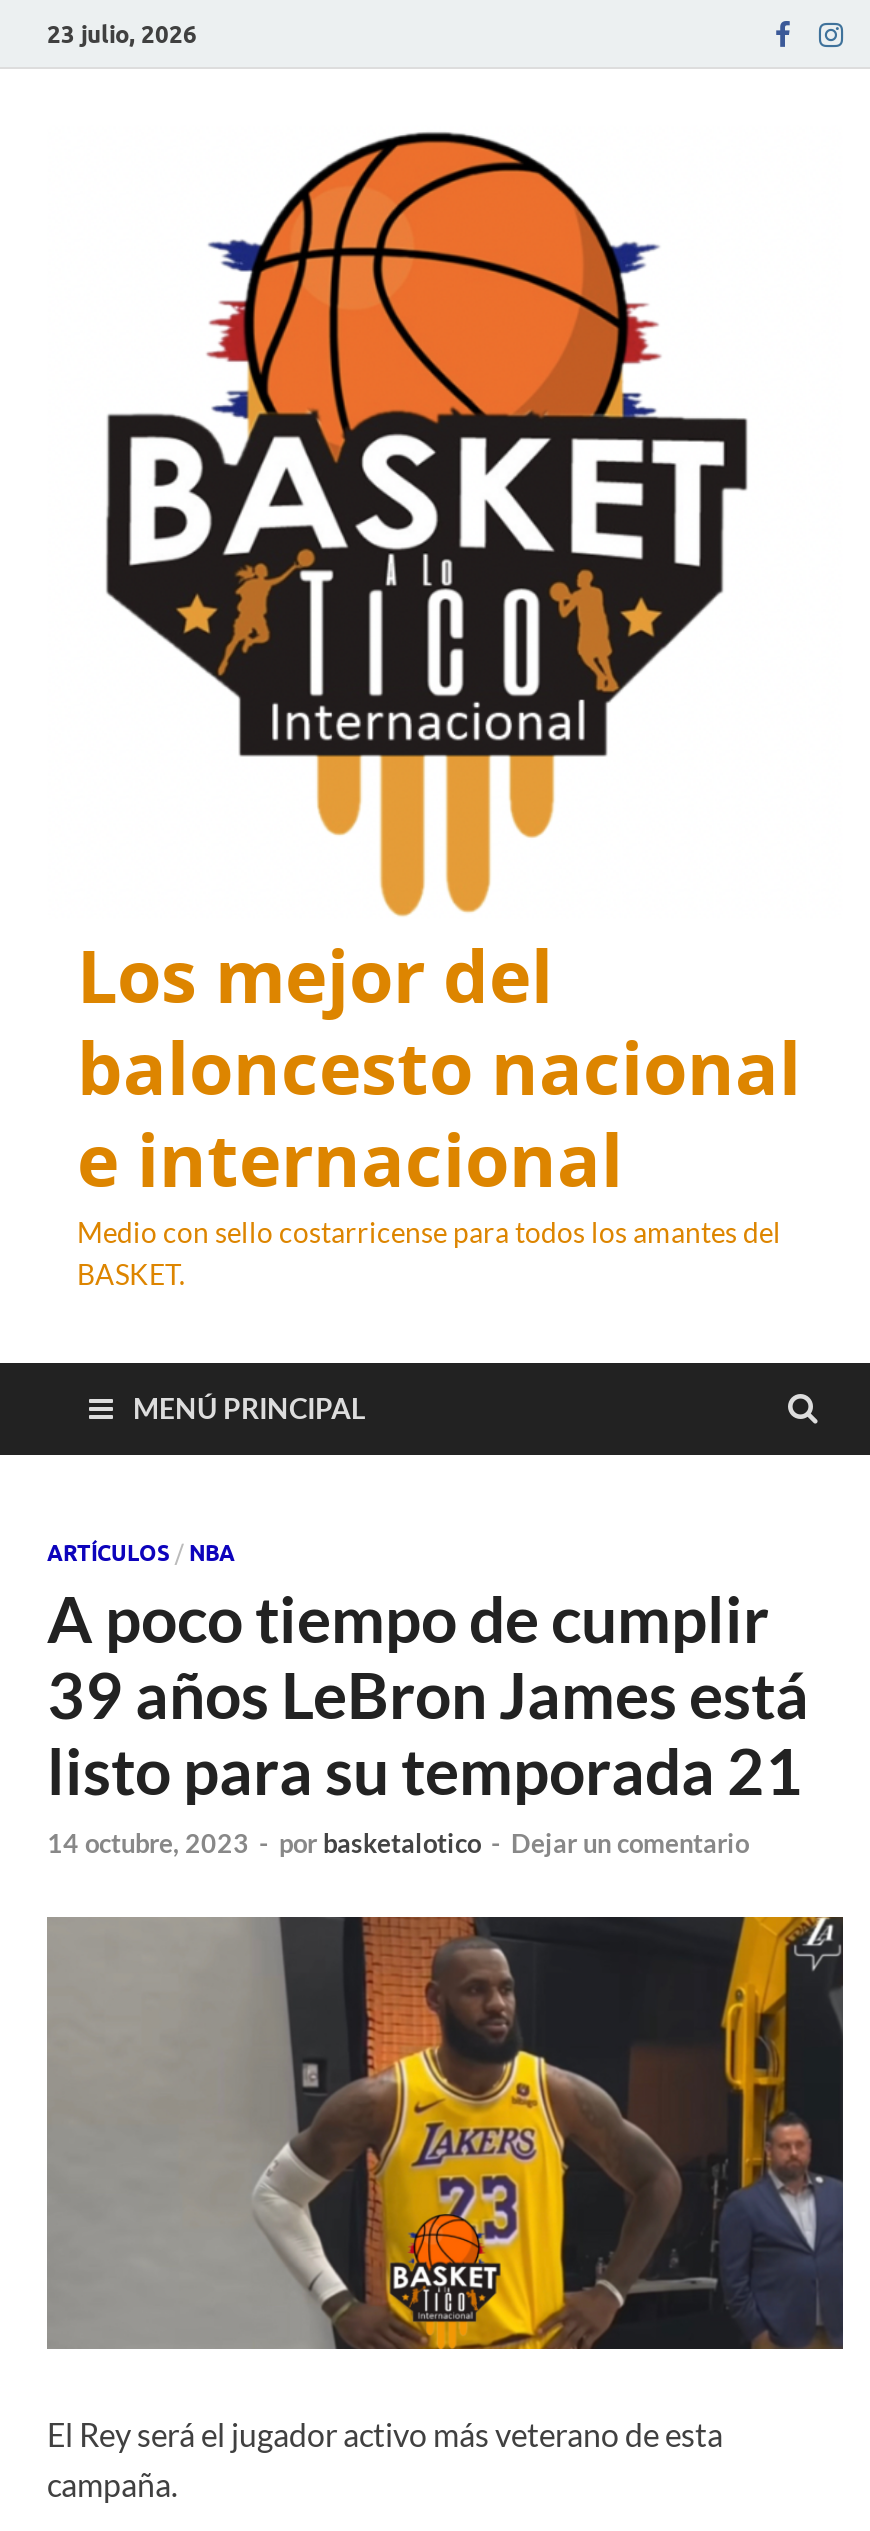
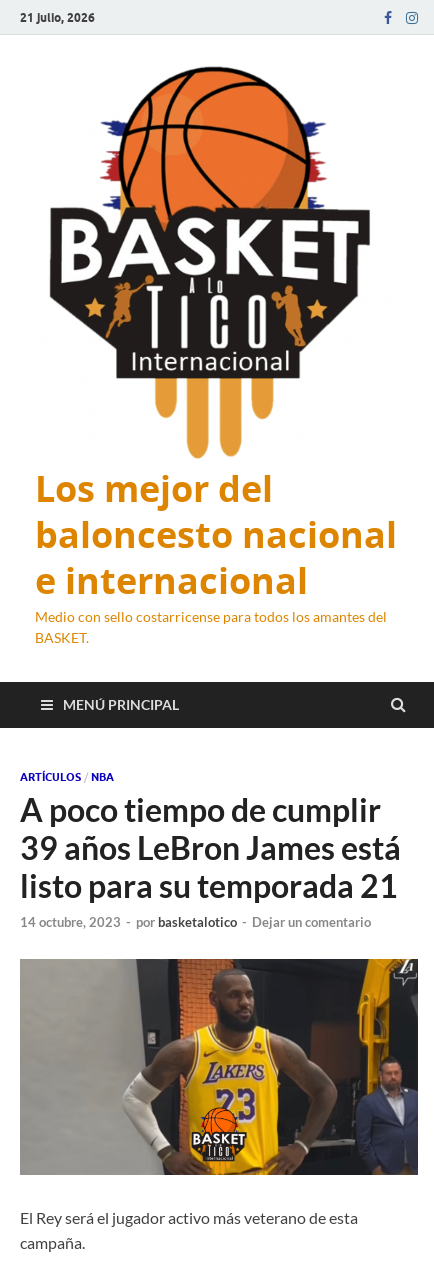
- 23 julio, 2026
+ 21 julio, 2026
